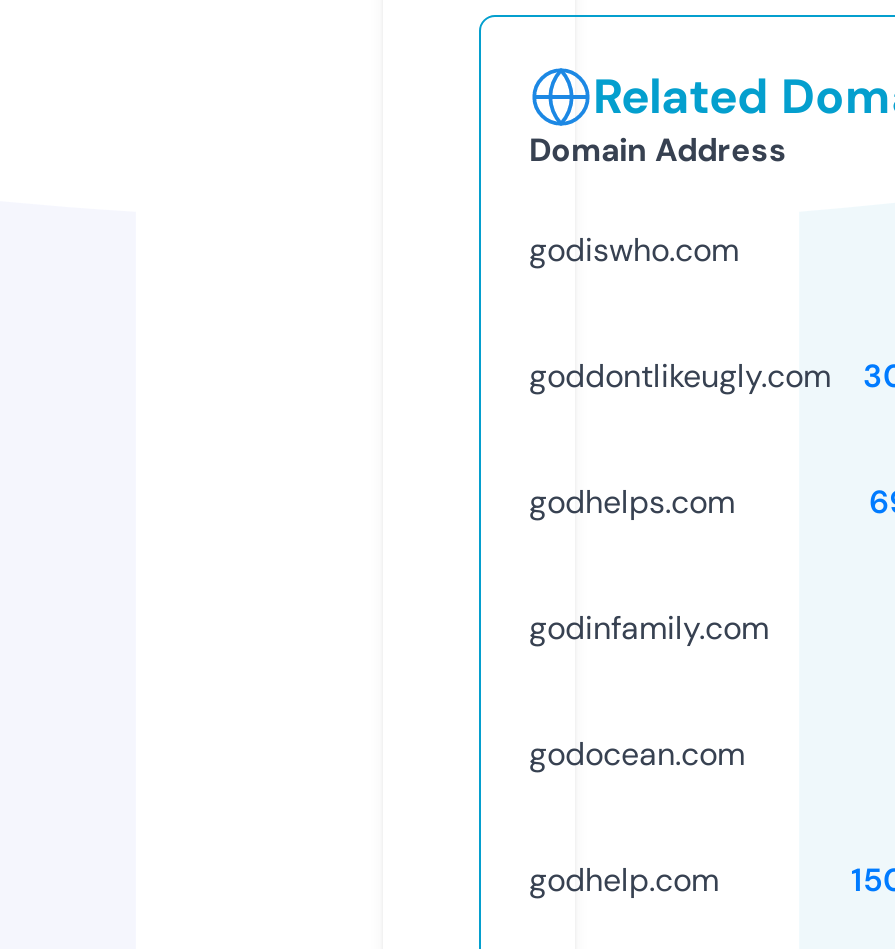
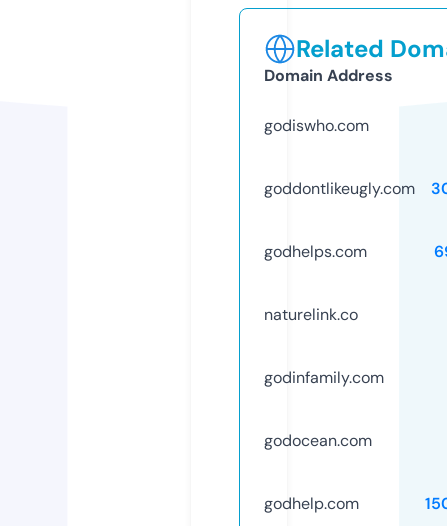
+ naturelink.co
